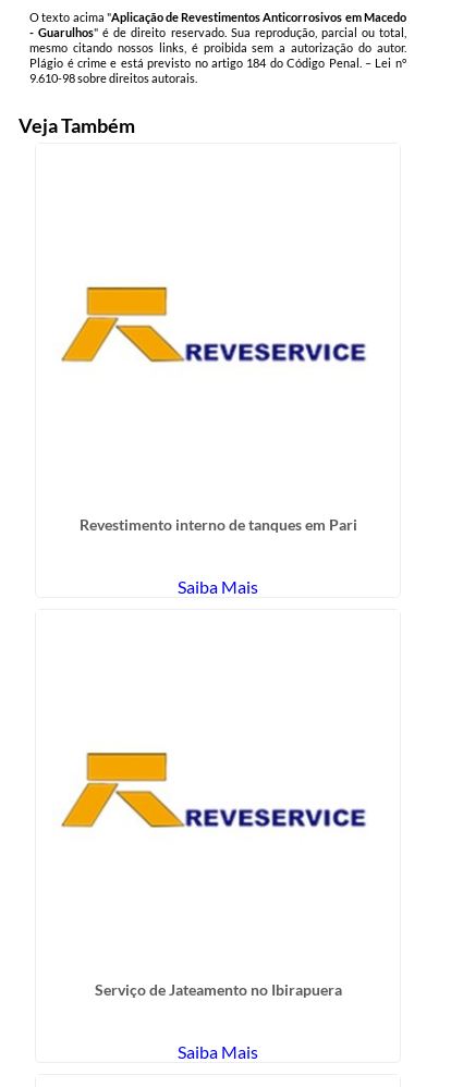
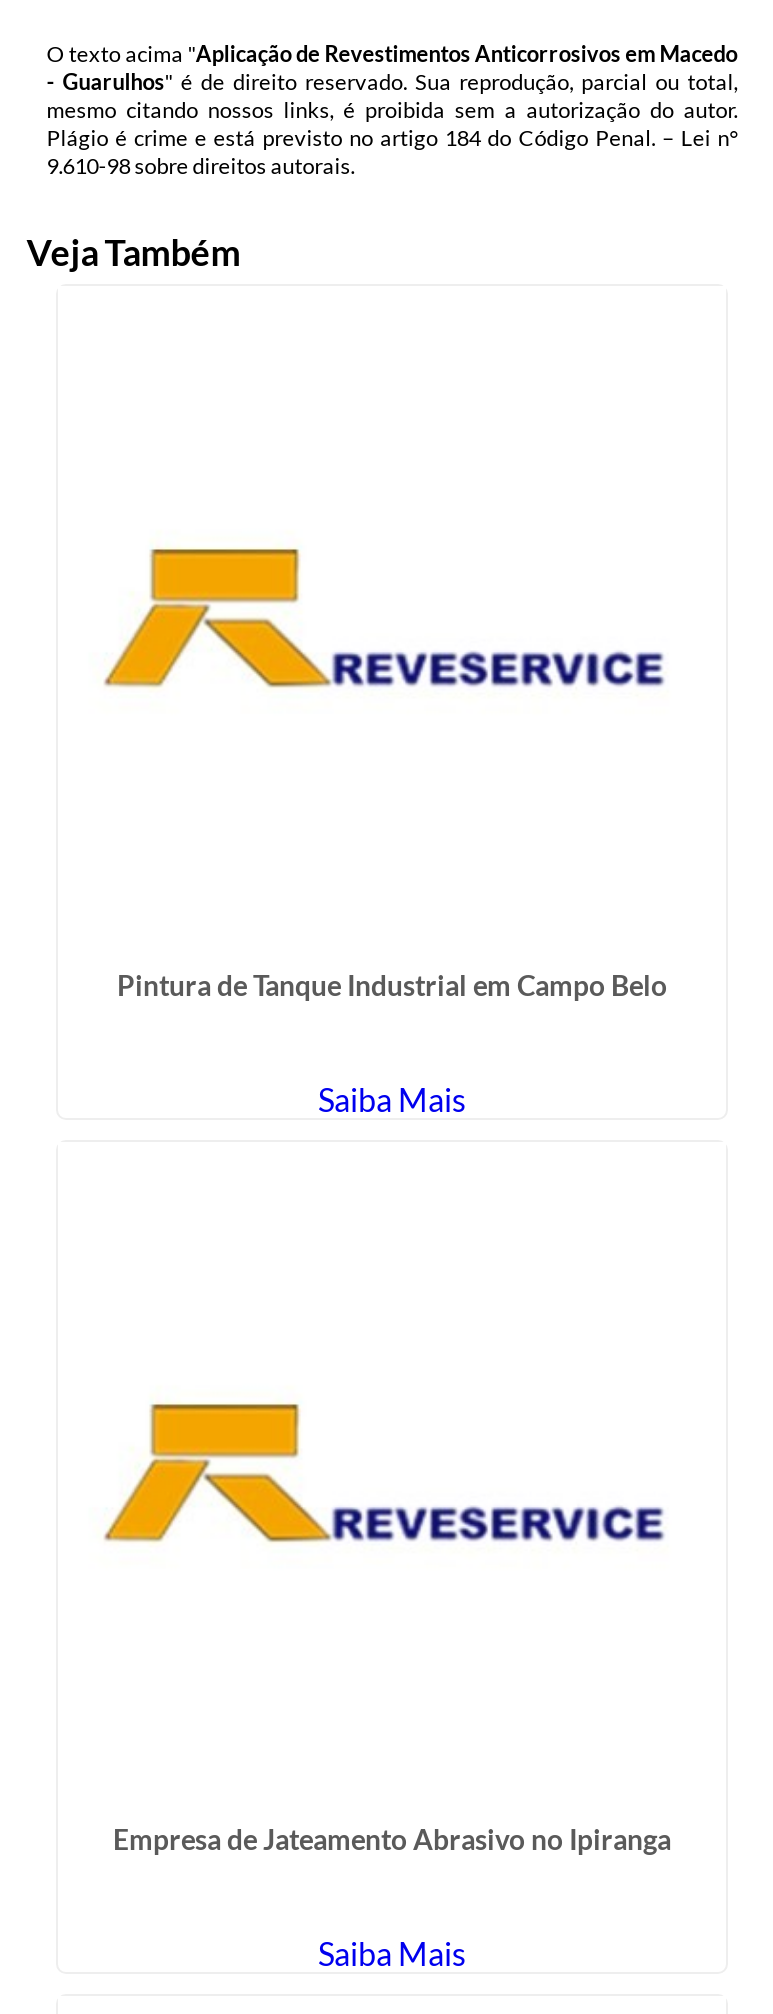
- Revestimento interno de tanques em Pari
+ Pintura de Tanque Industrial em Campo Belo

- Serviço de Jateamento no Ibirapuera
+ Empresa de Jateamento Abrasivo no Ipiranga
